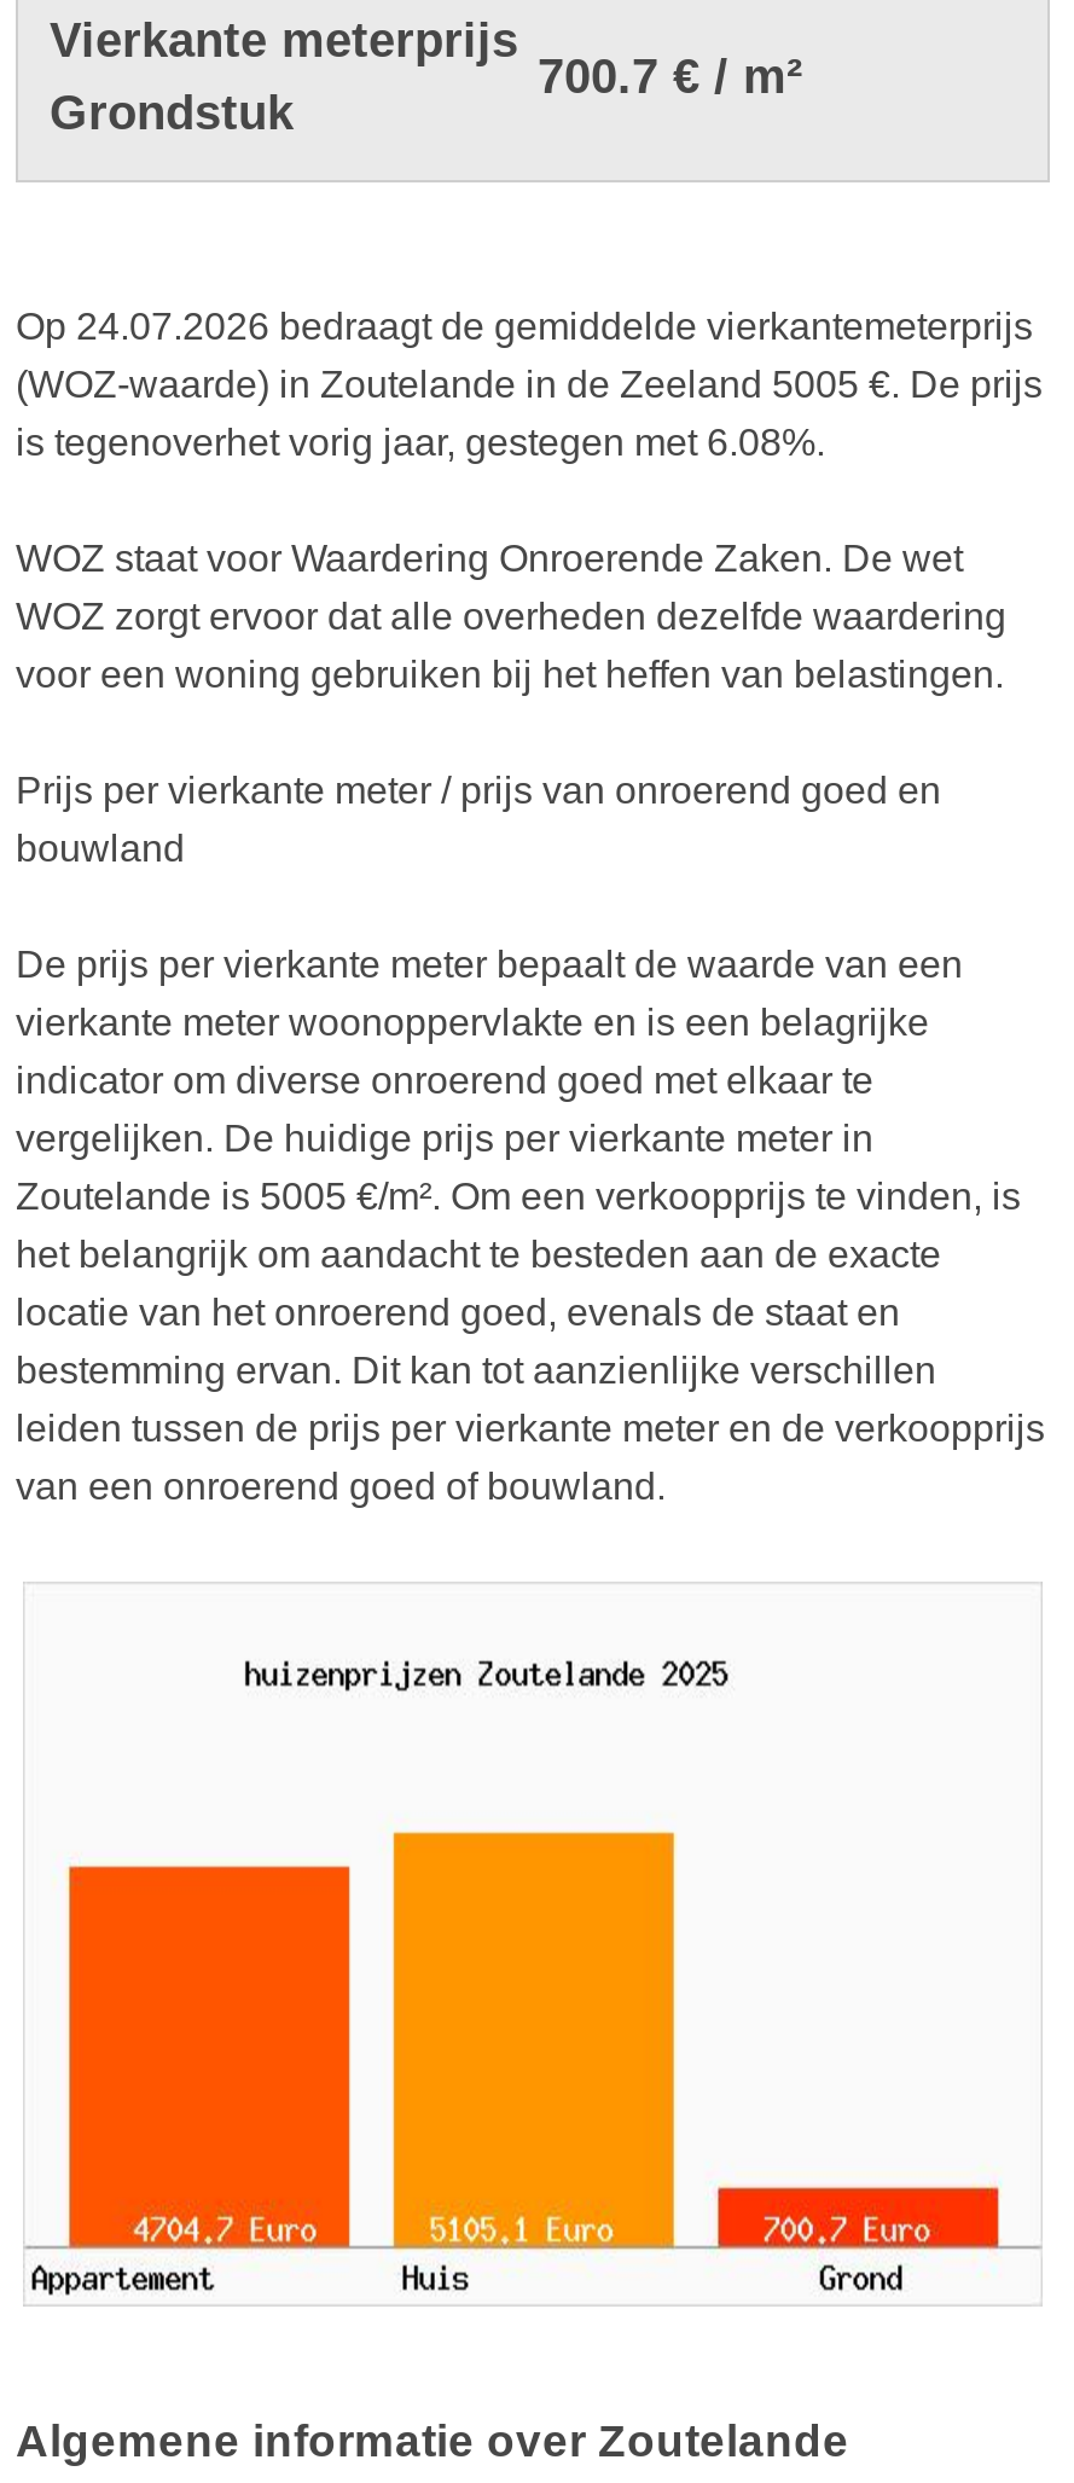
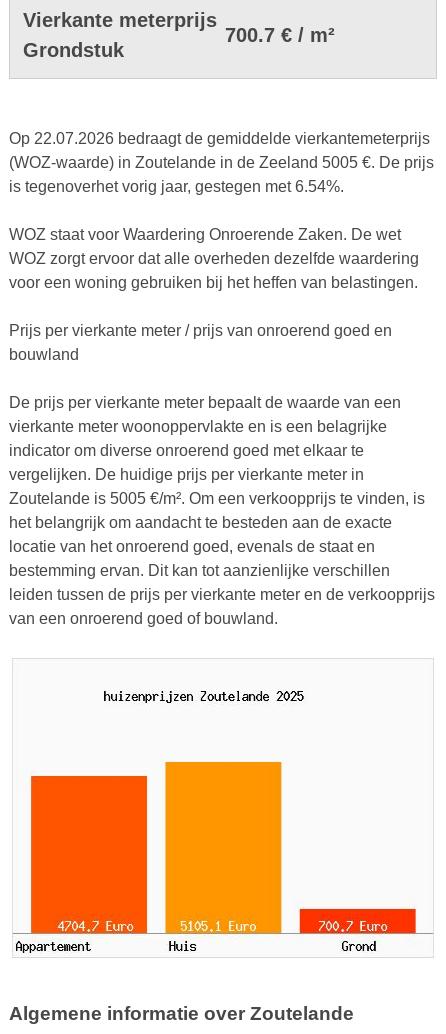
- Op 24.07.2026 bedraagt de gemiddelde vierkantemeterprijs
+ Op 22.07.2026 bedraagt de gemiddelde vierkantemeterprijs

- is tegenoverhet vorig jaar, gestegen met 6.08%.
+ is tegenoverhet vorig jaar, gestegen met 6.54%.
